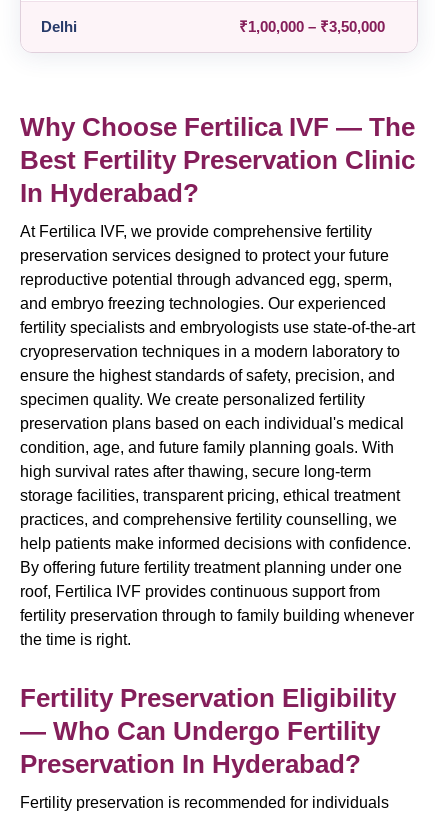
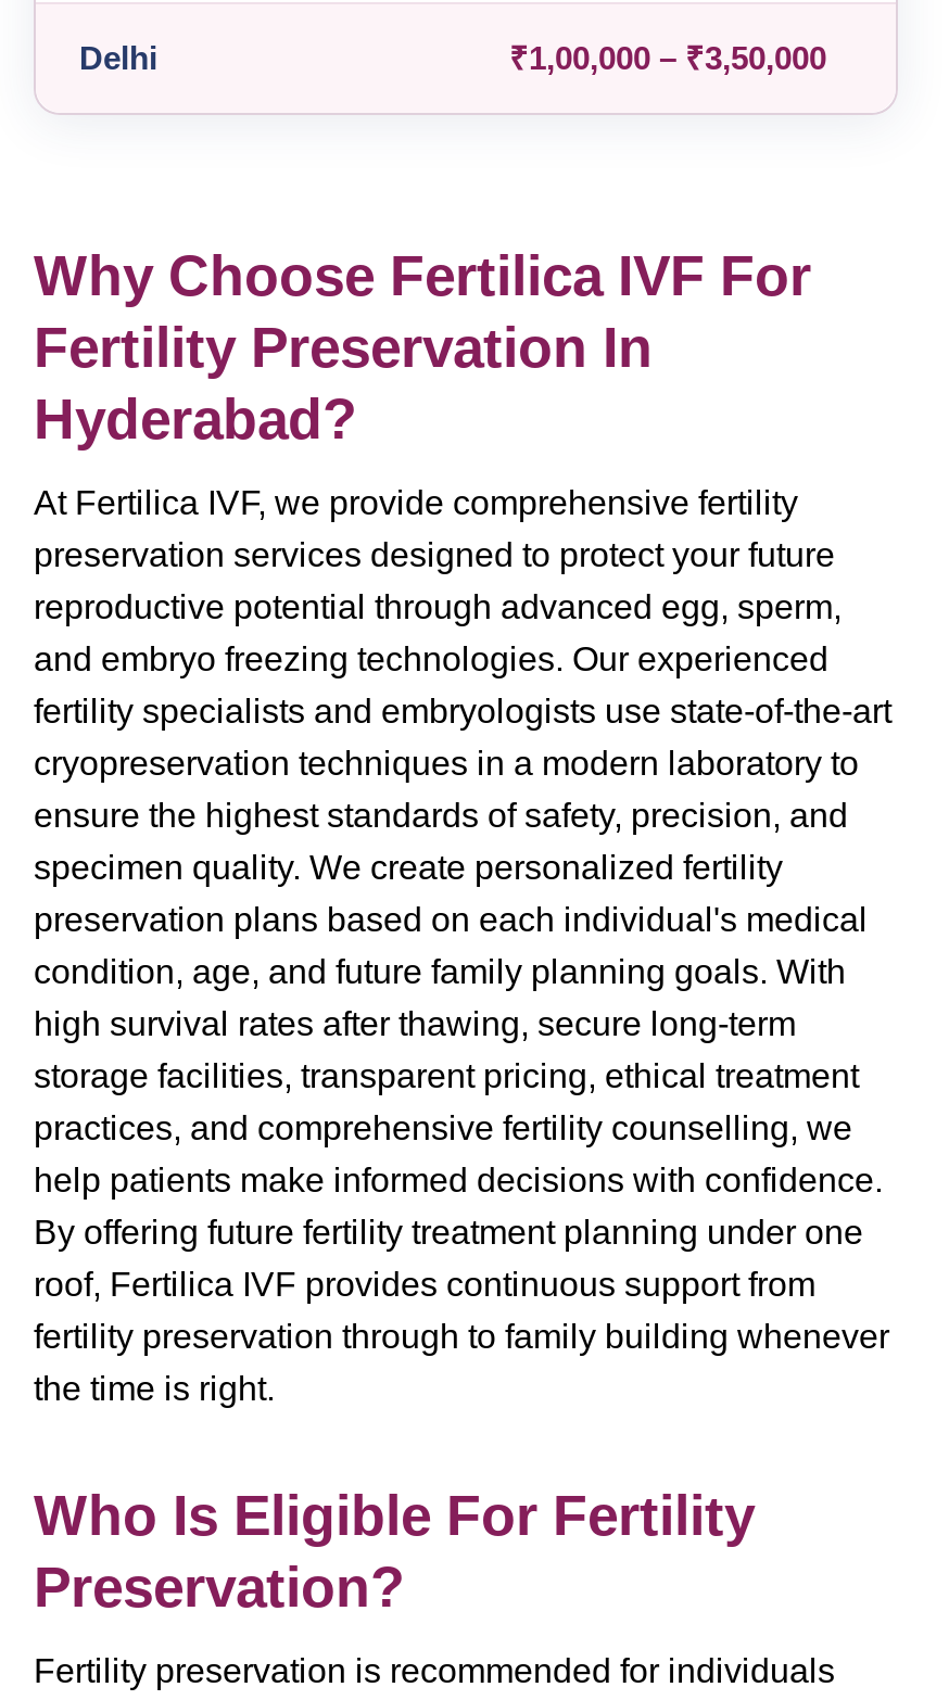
- Why Choose Fertilica IVF — The
- Best Fertility Preservation Clinic
- In Hyderabad?
+ Why Choose Fertilica IVF For
+ Fertility Preservation In
+ Hyderabad?

- Fertility Preservation Eligibility
- — Who Can Undergo Fertility
- Preservation In Hyderabad?
+ Who Is Eligible For Fertility
+ Preservation?
